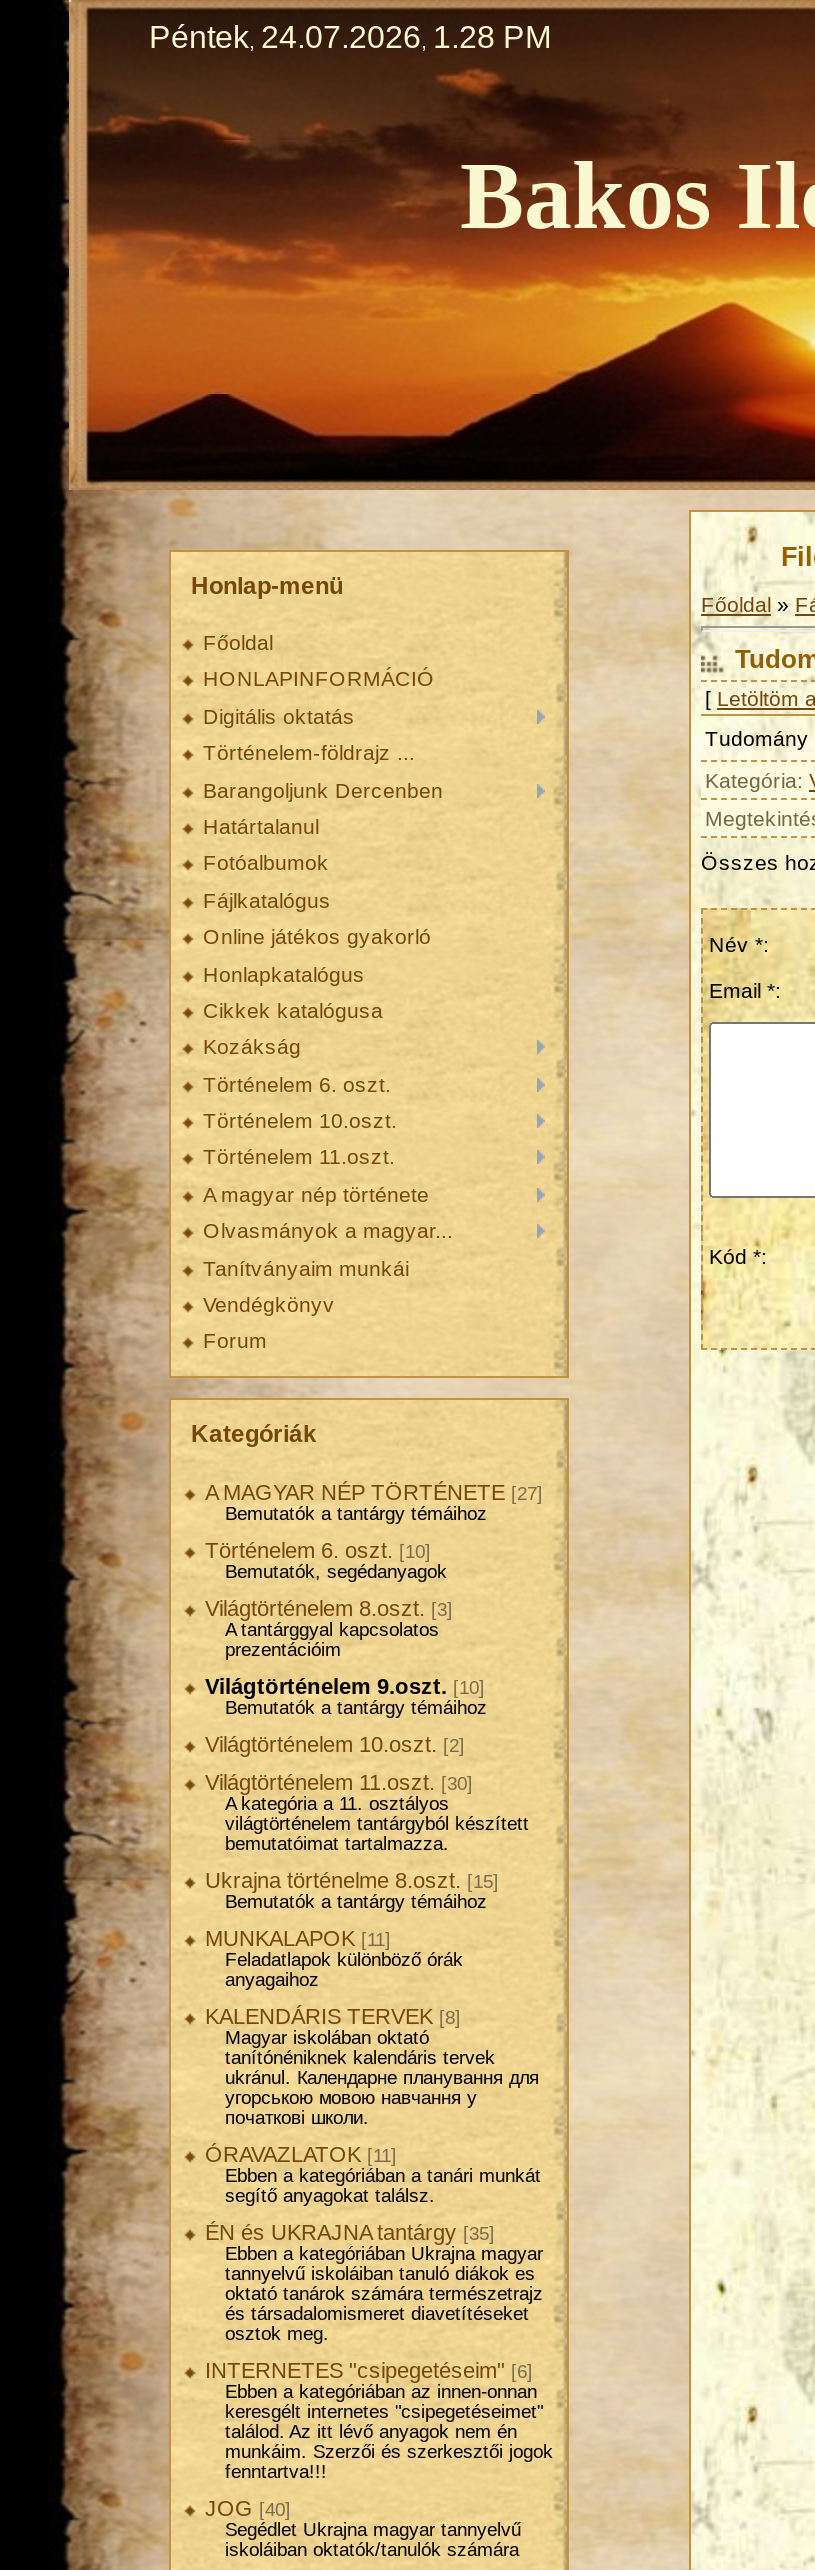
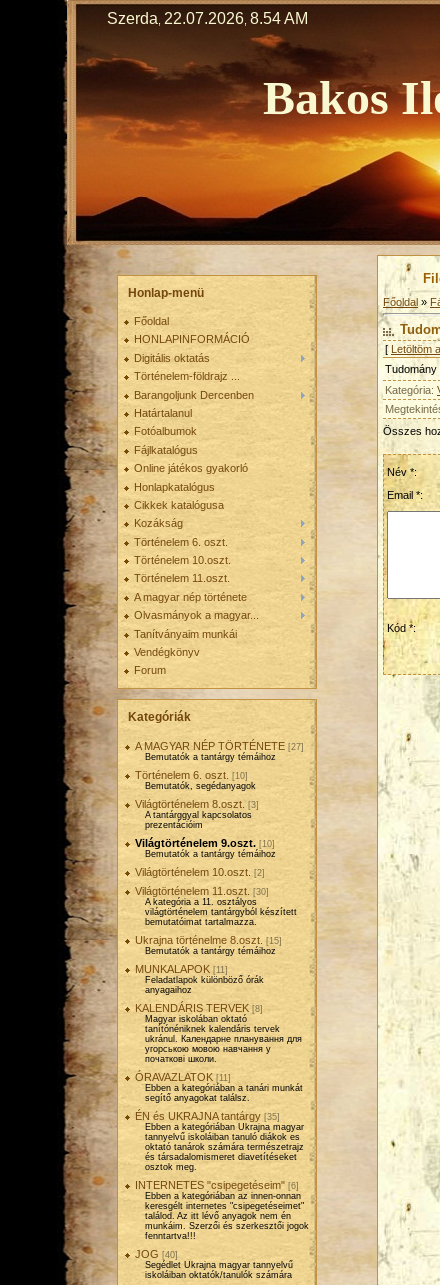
- Péntek, 24.07.2026, 1.28 PM
+ Szerda, 22.07.2026, 8.54 AM
